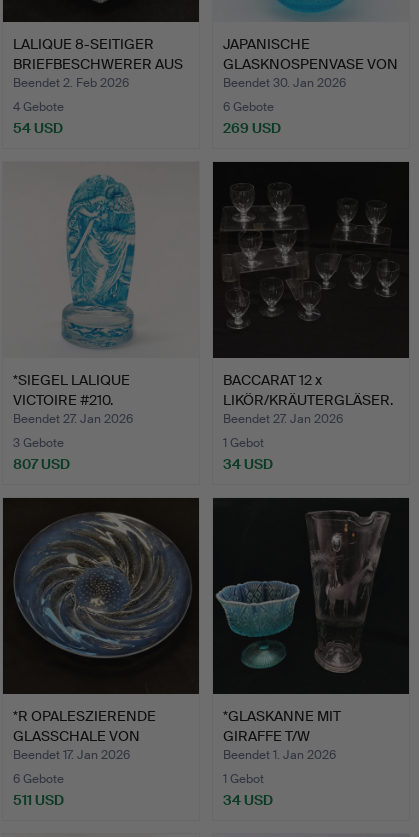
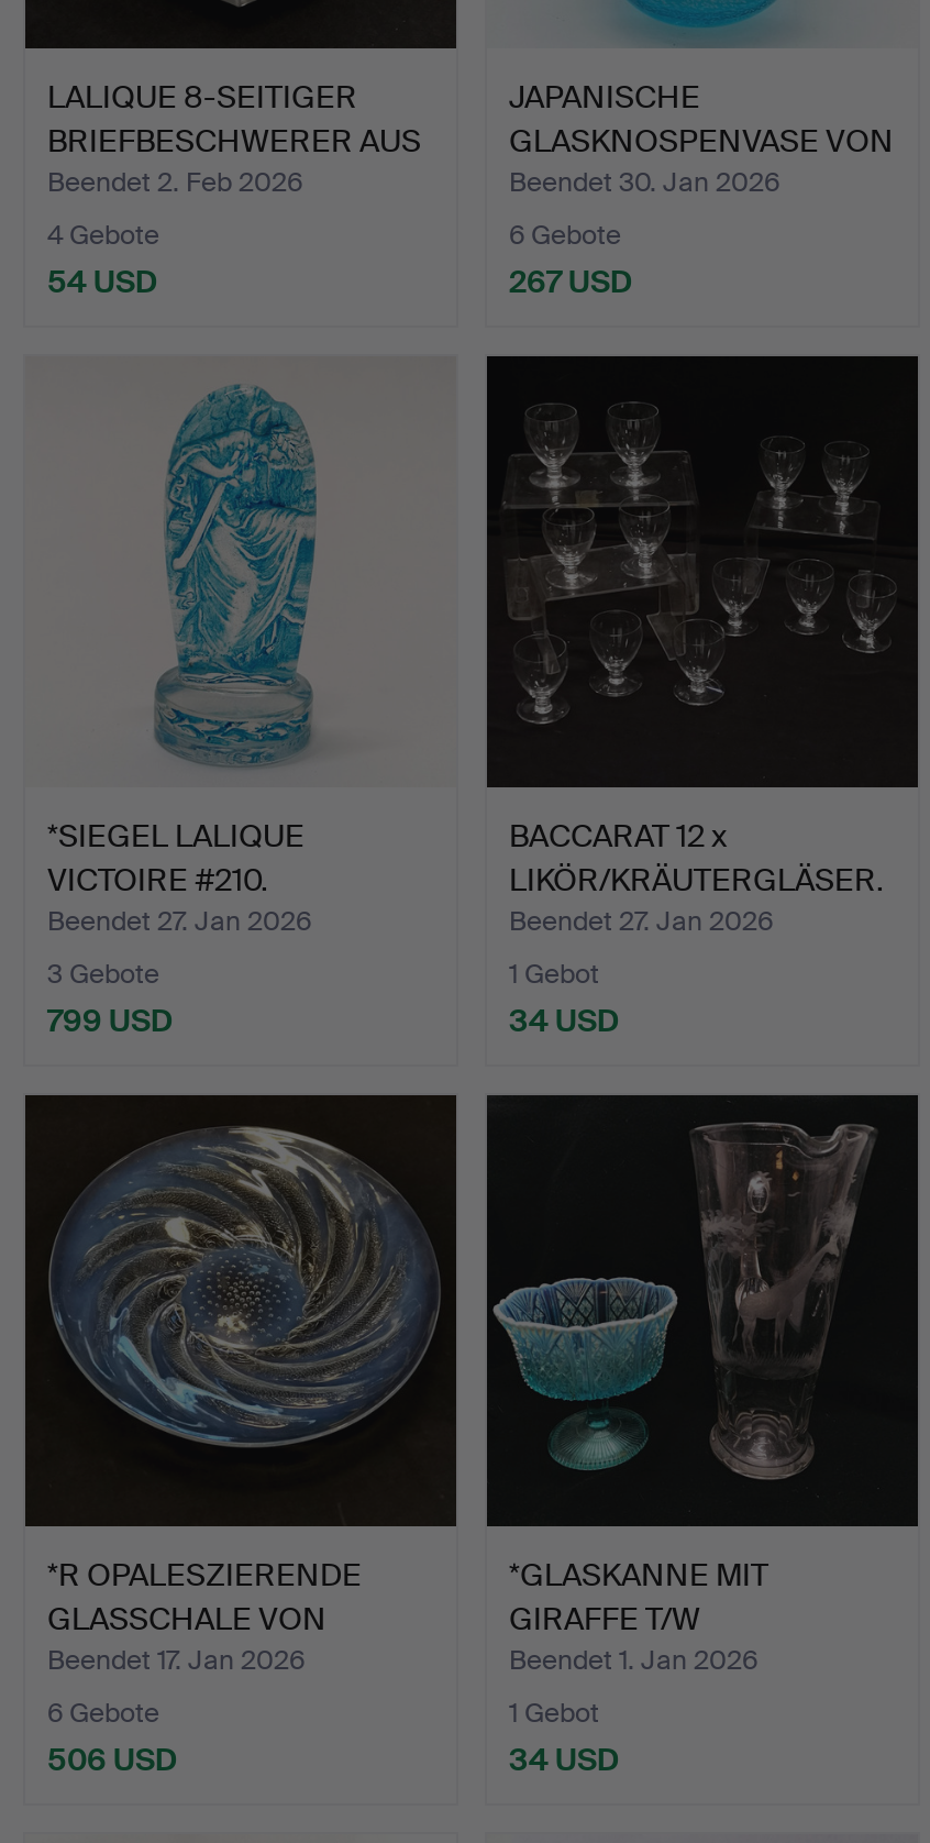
- 269 USD
+ 267 USD

- 807 USD
+ 799 USD

- 511 USD
+ 506 USD
